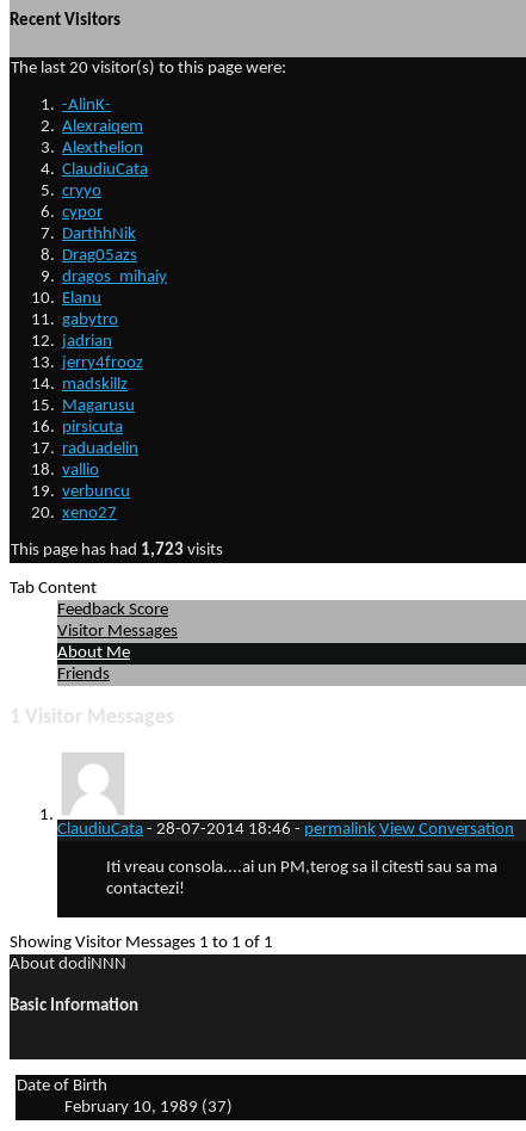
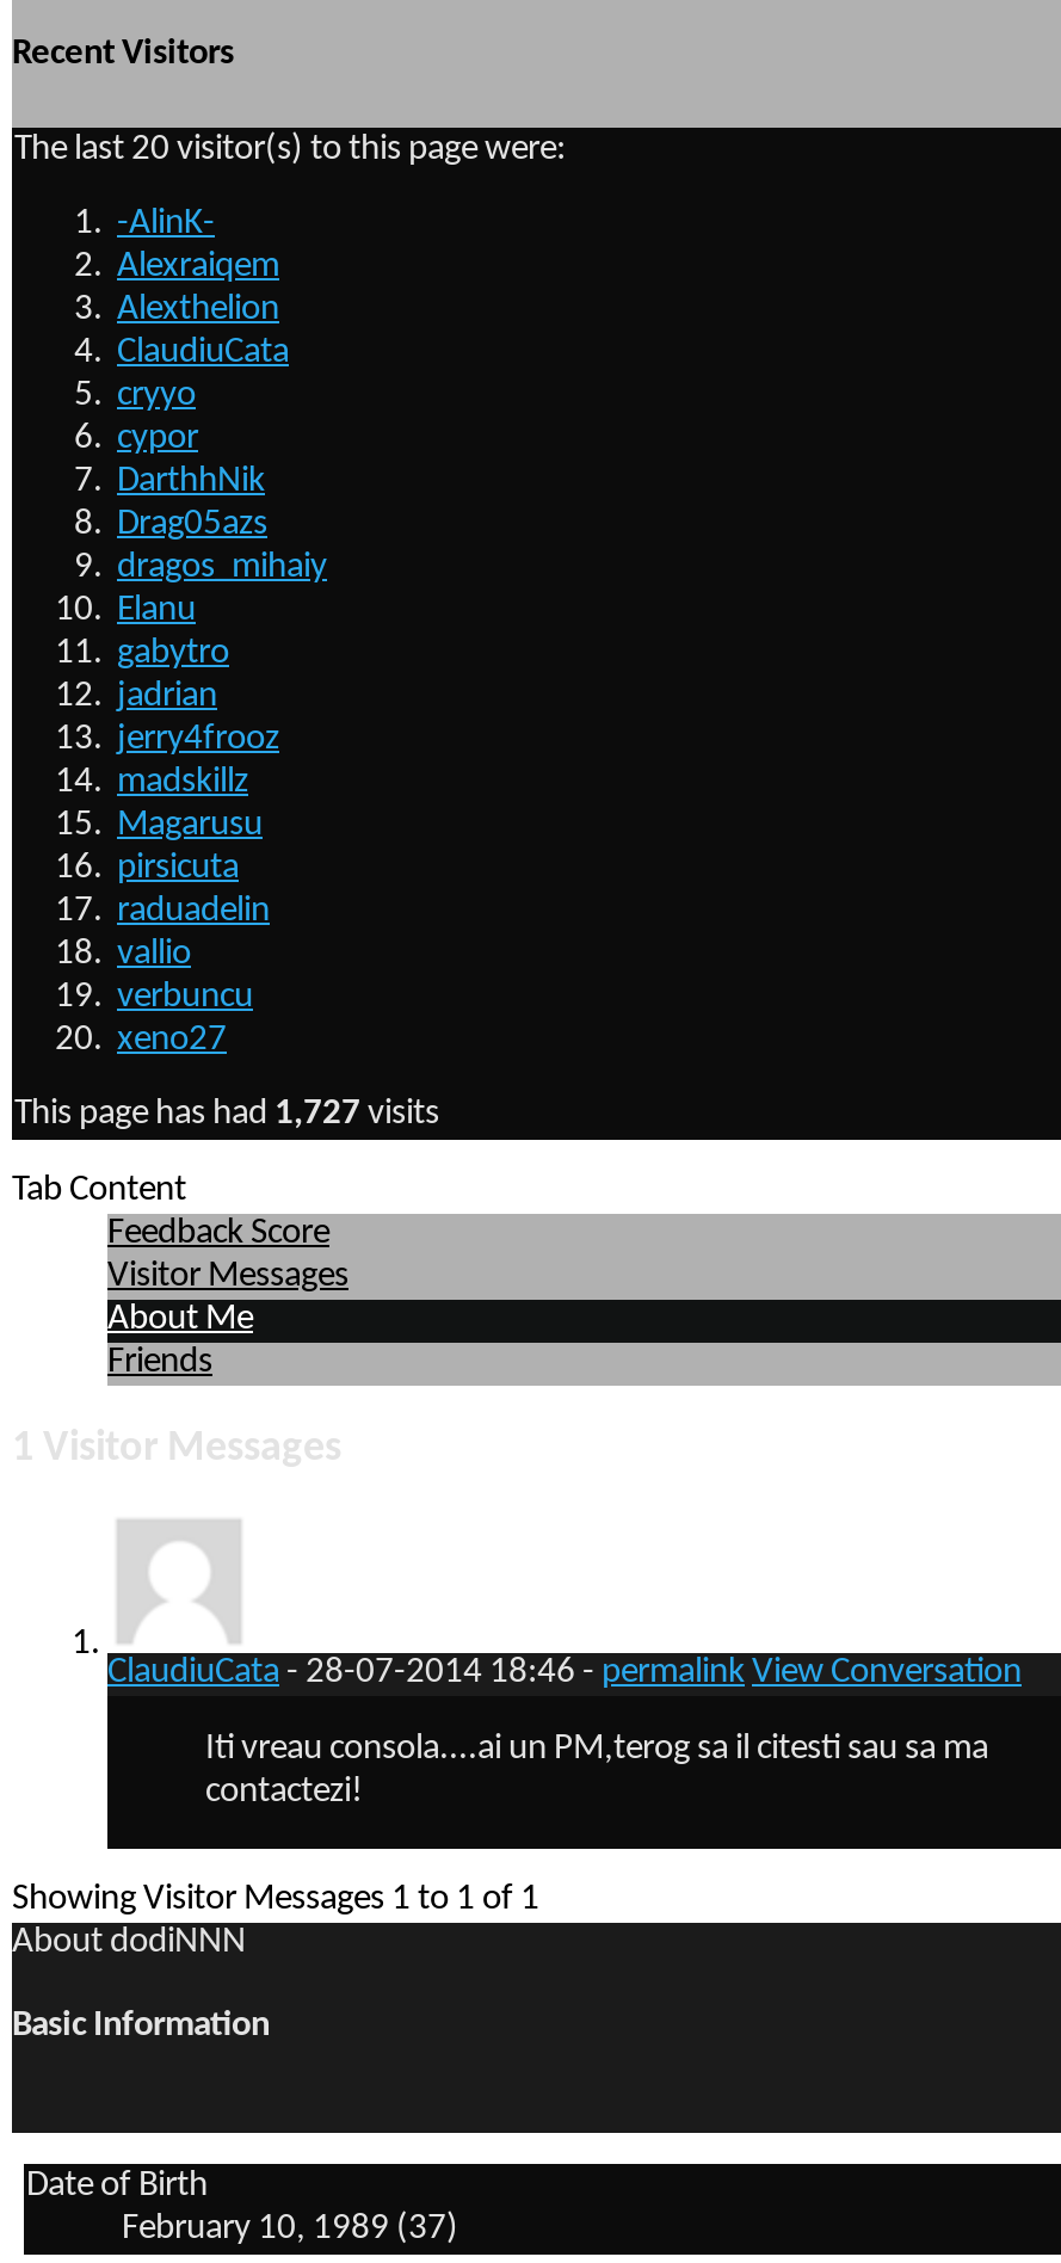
- This page has had 1,723 visits
+ This page has had 1,727 visits
